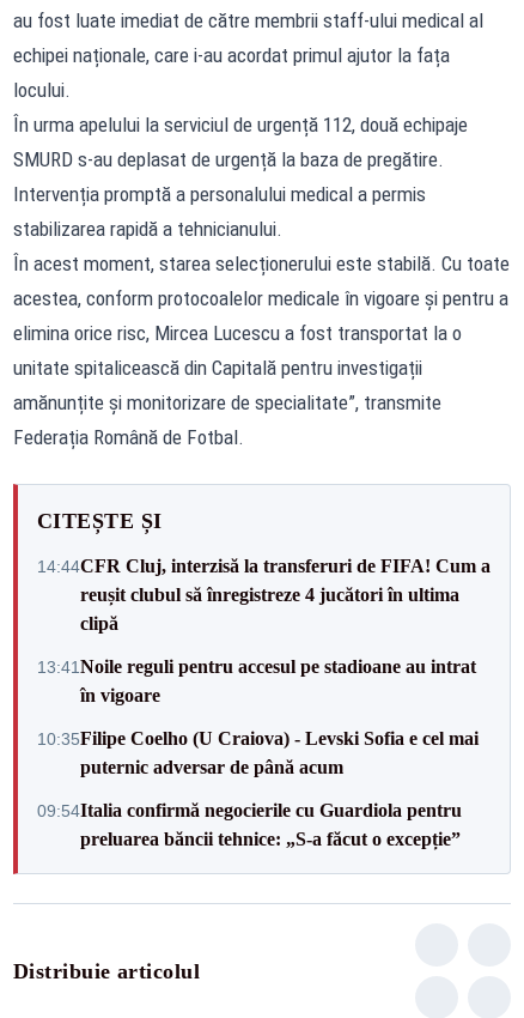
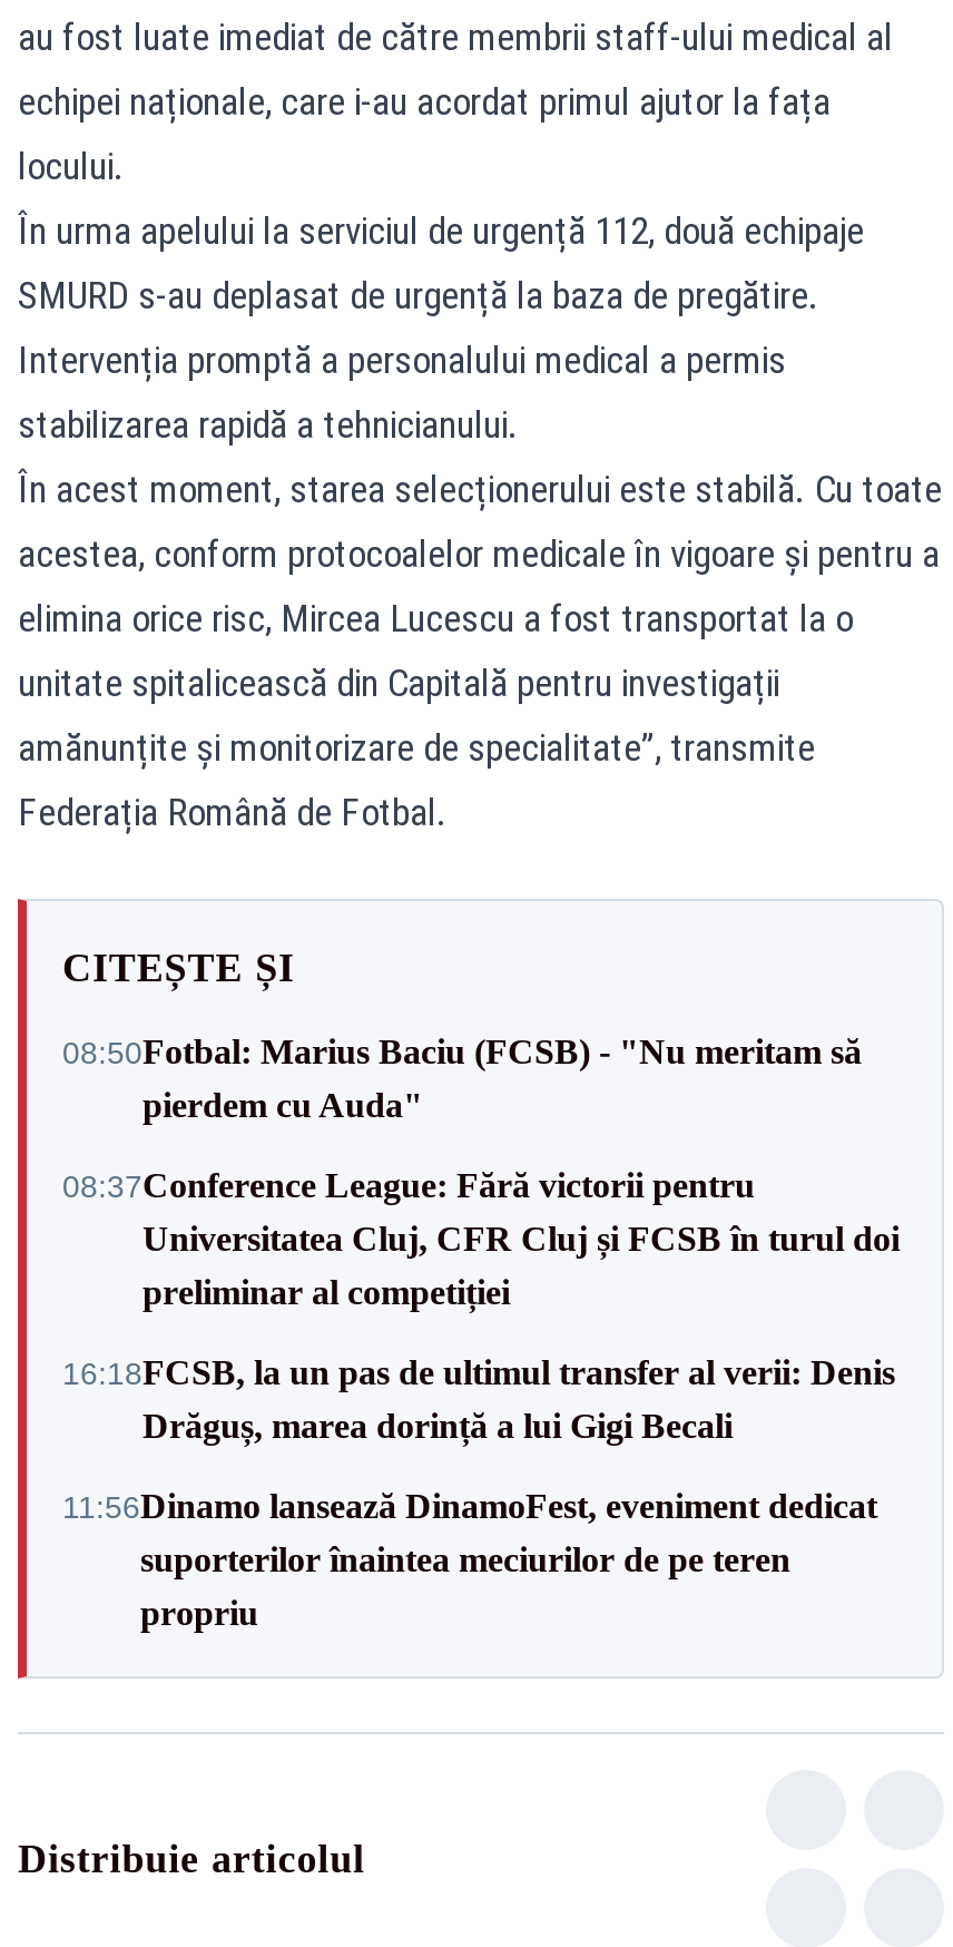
- 14:44CFR Cluj, interzisă la transferuri de FIFA! Cum a
- reușit clubul să înregistreze 4 jucători în ultima
- clipă
+ 08:50Fotbal: Marius Baciu (FCSB) - "Nu meritam să
+ pierdem cu Auda"

- 13:41 Noile reguli pentru accesul pe stadioane au intrat
- în vigoare
+ 08:37Conference League: Fără victorii pentru
+ Universitatea Cluj, CFR Cluj și FCSB în turul doi
+ preliminar al competiției

- 10:35Filipe Coelho (U Craiova) - Levski Sofia e cel mai
- puternic adversar de până acum
+ 16:18FCSB, la un pas de ultimul transfer al verii: Denis
+ Drăguș, marea dorință a lui Gigi Becali

- 09:54Italia confirmă negocierile cu Guardiola pentru
- preluarea băncii tehnice: „S-a făcut o excepție”
+ 11:56Dinamo lansează DinamoFest, eveniment dedicat
+ suporterilor înaintea meciurilor de pe teren
+ propriu
